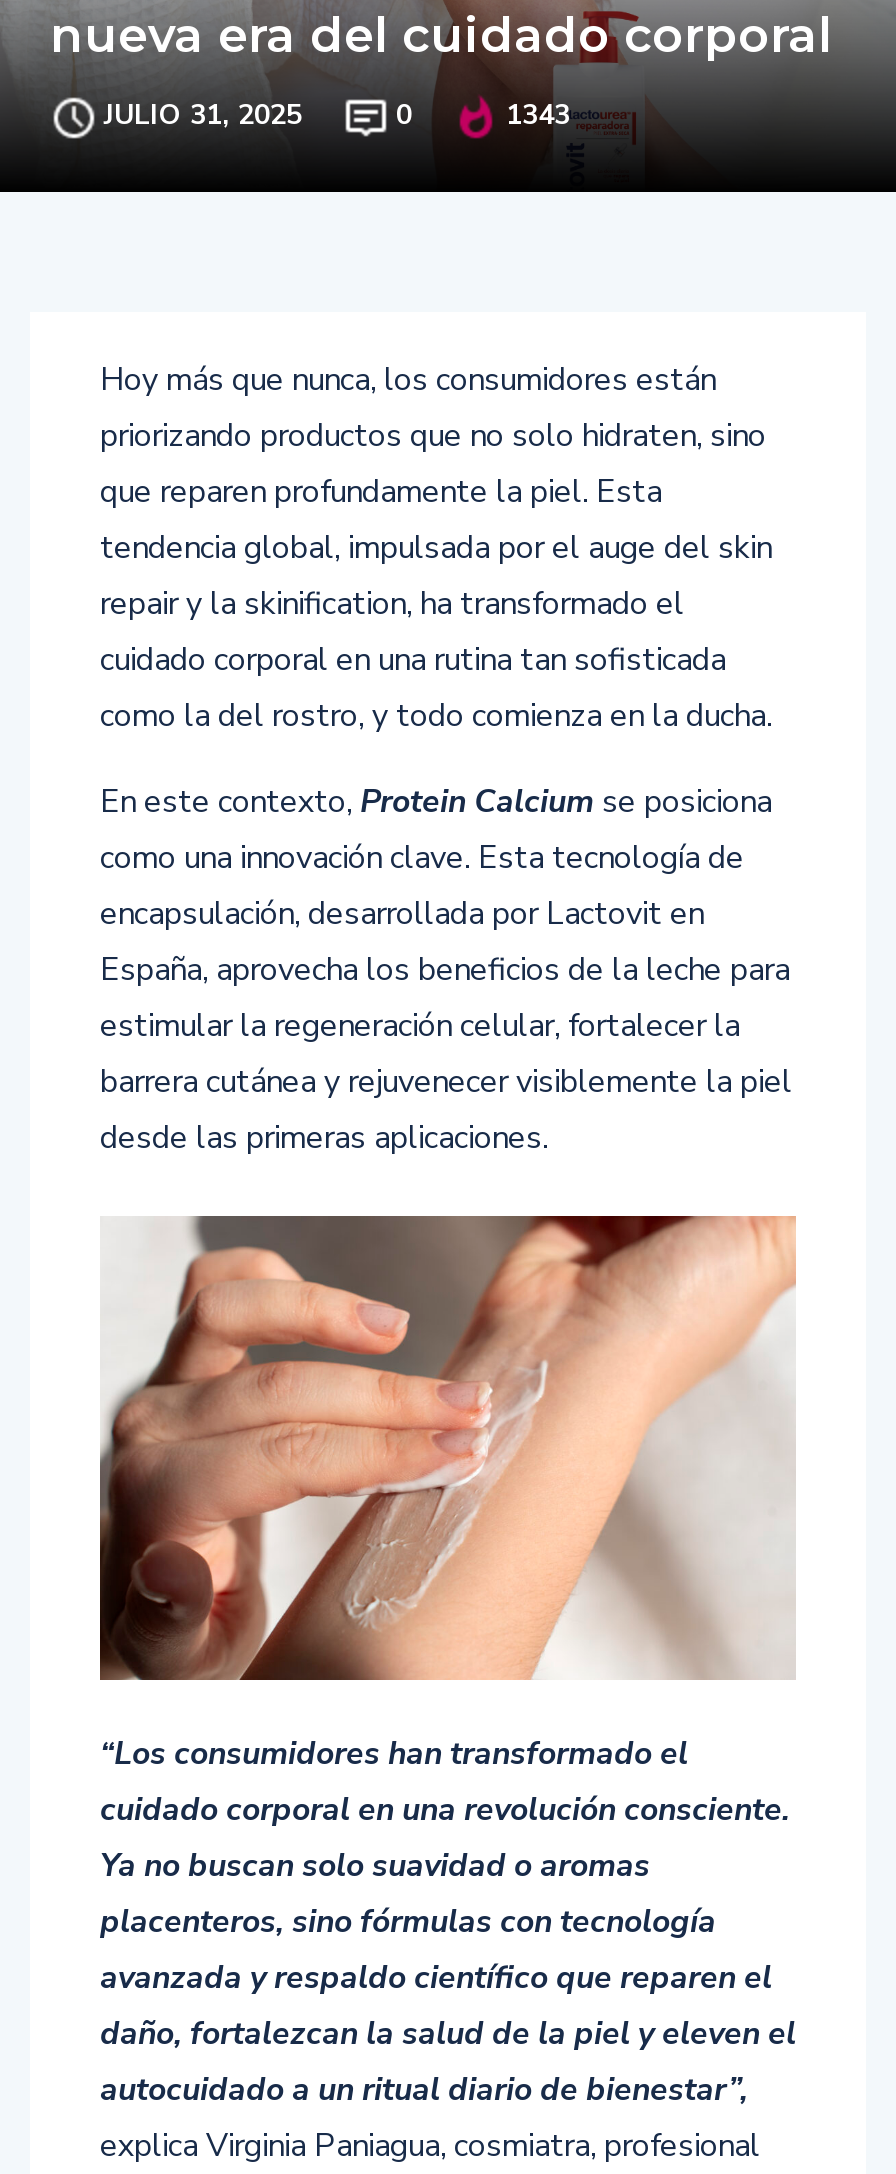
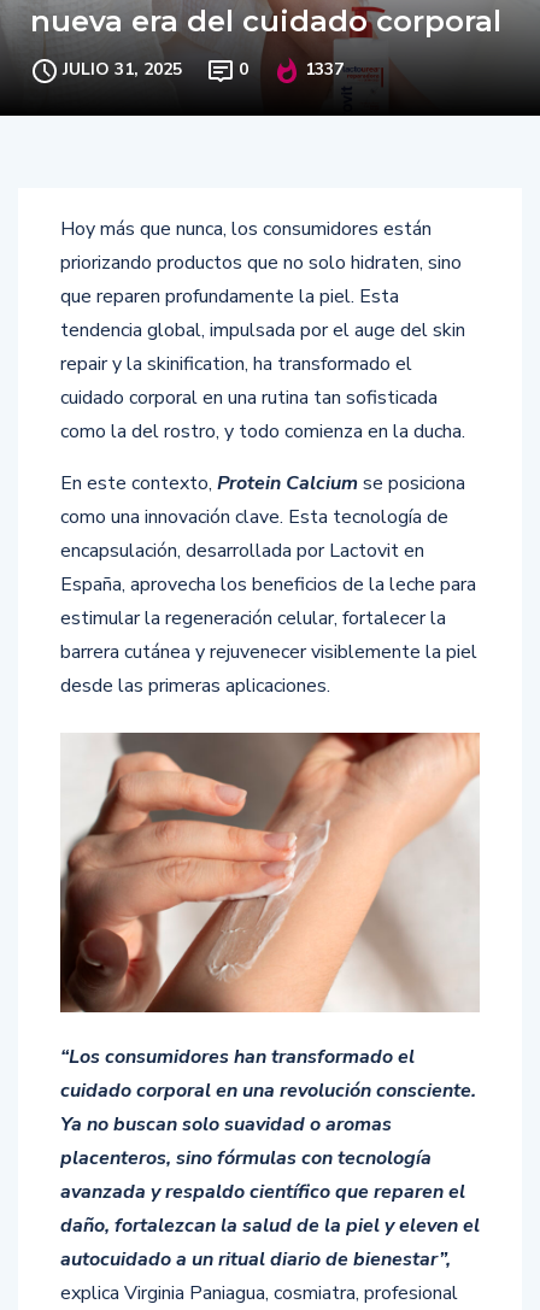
- 1343
+ 1337
